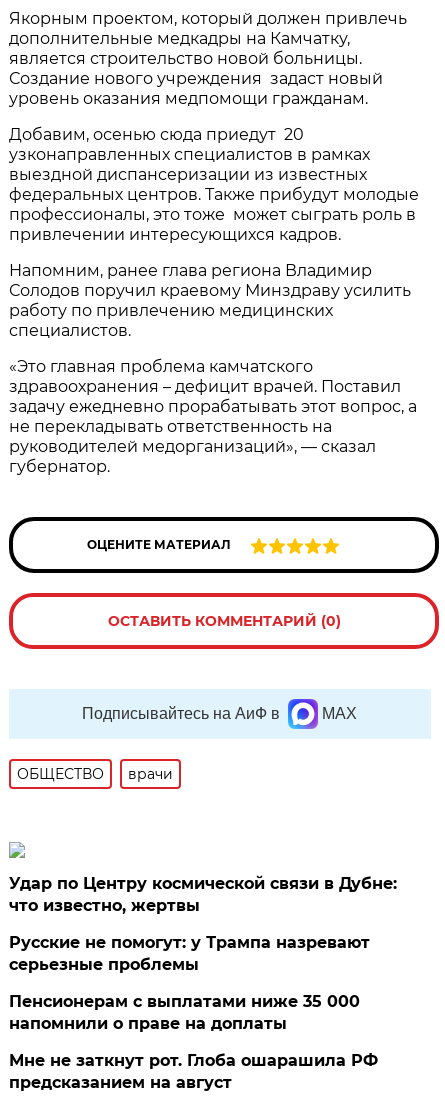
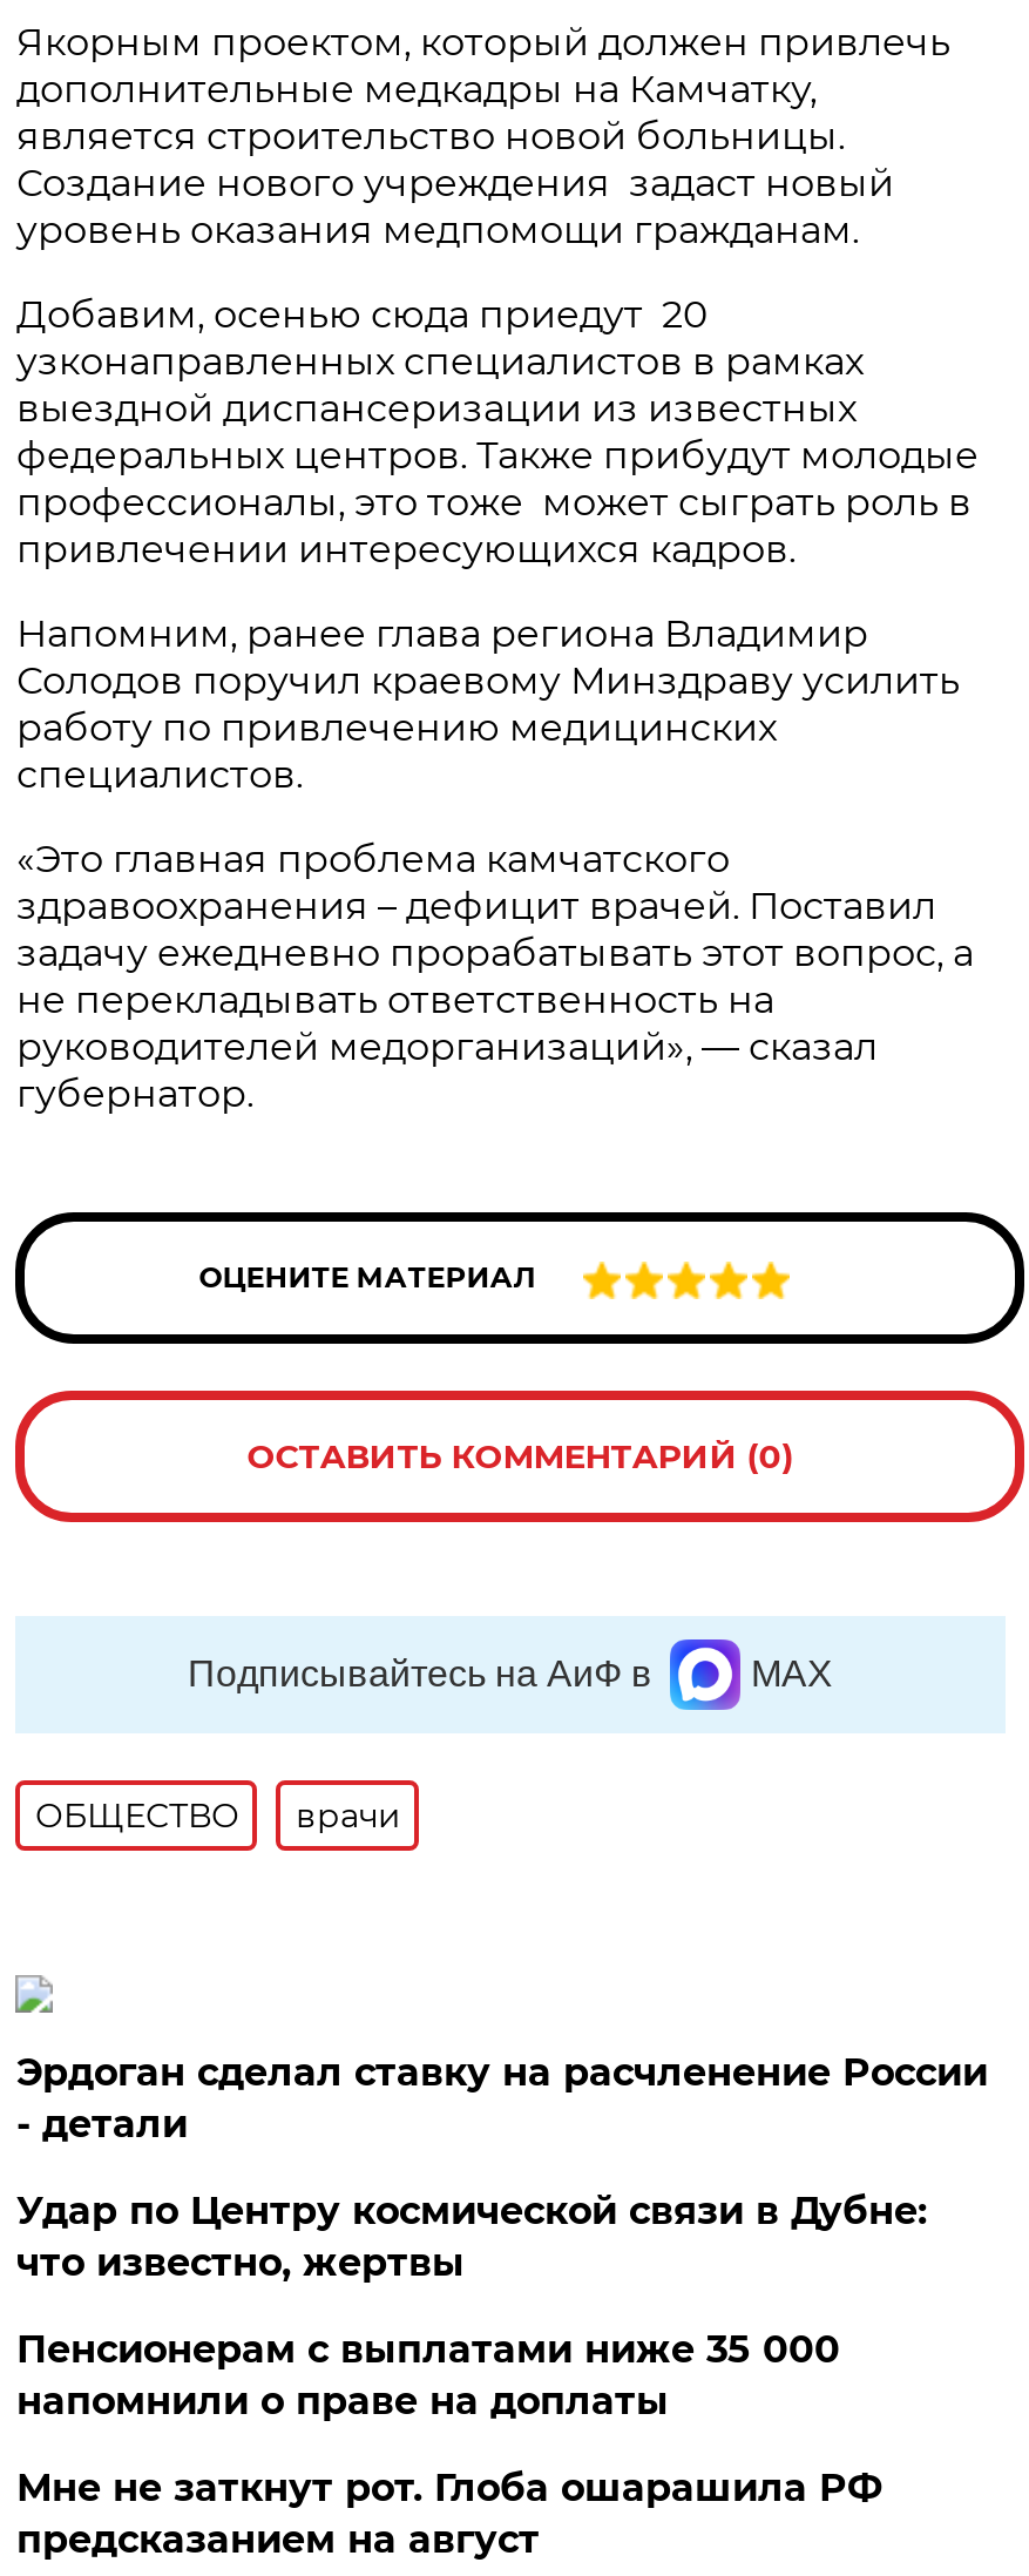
+ Эрдоган сделал ставку на расчленение России
+ - детали

moved down: Удар по Центру космической связи в Дубне: | что известно, жертвы

- Русские не помогут: у Трампа назревают
- серьезные проблемы
